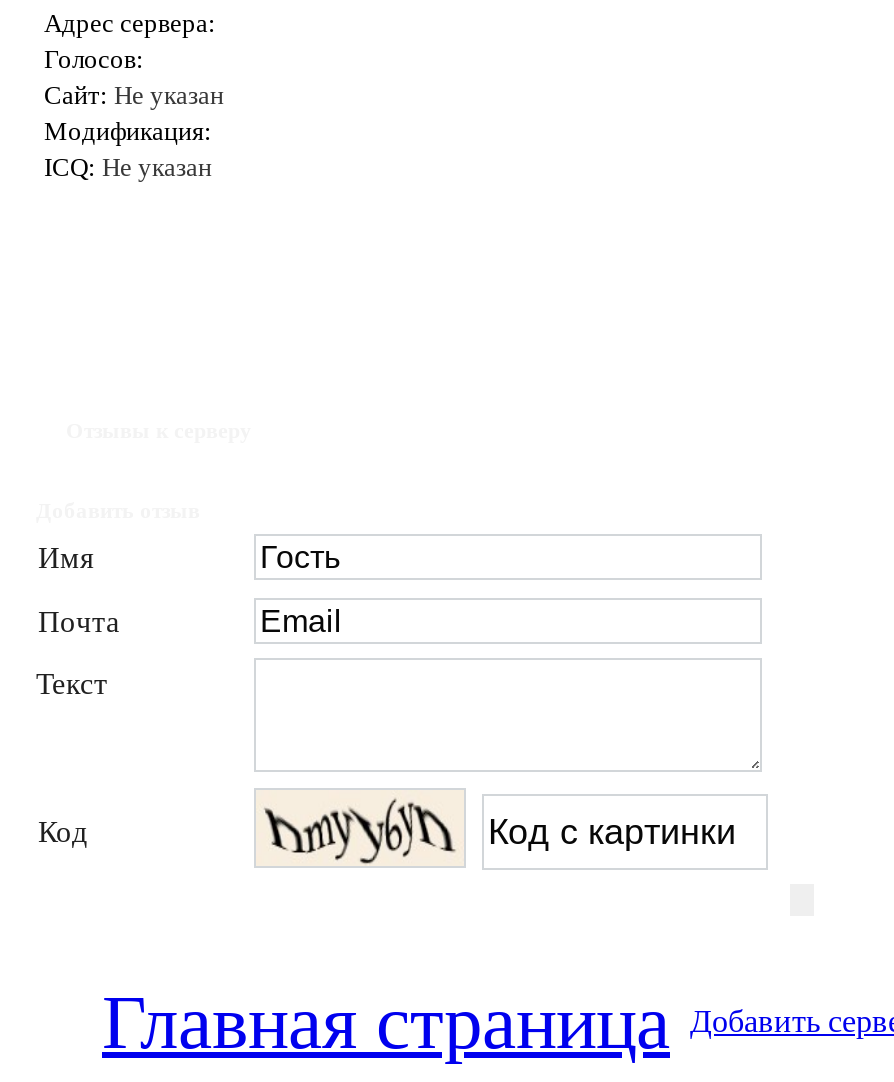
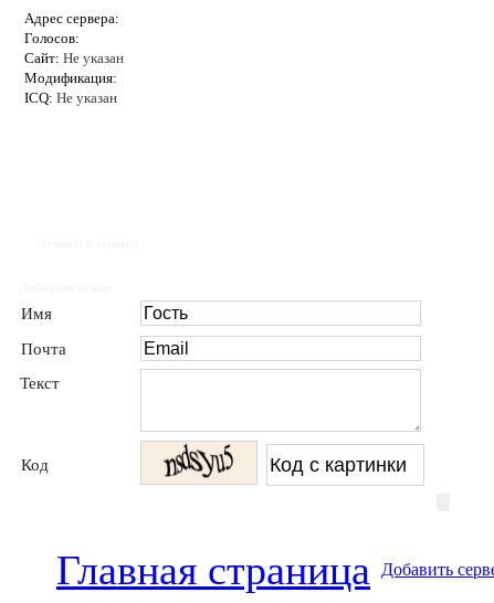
- [image]
+ [image]
